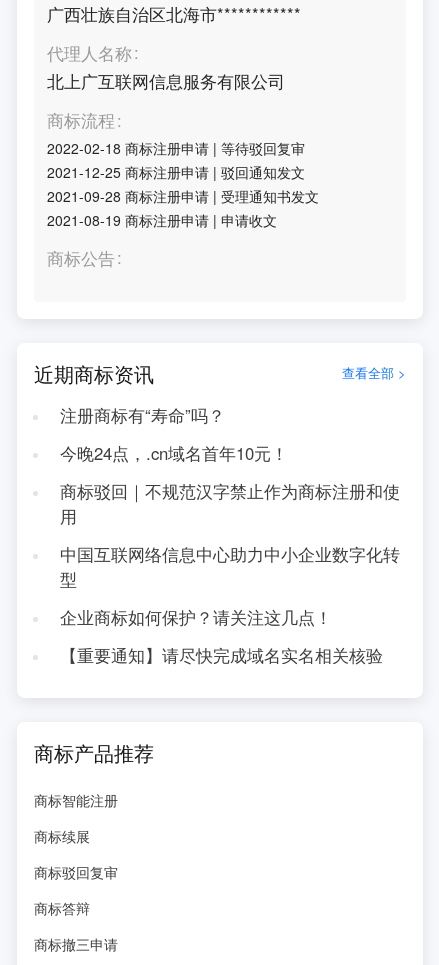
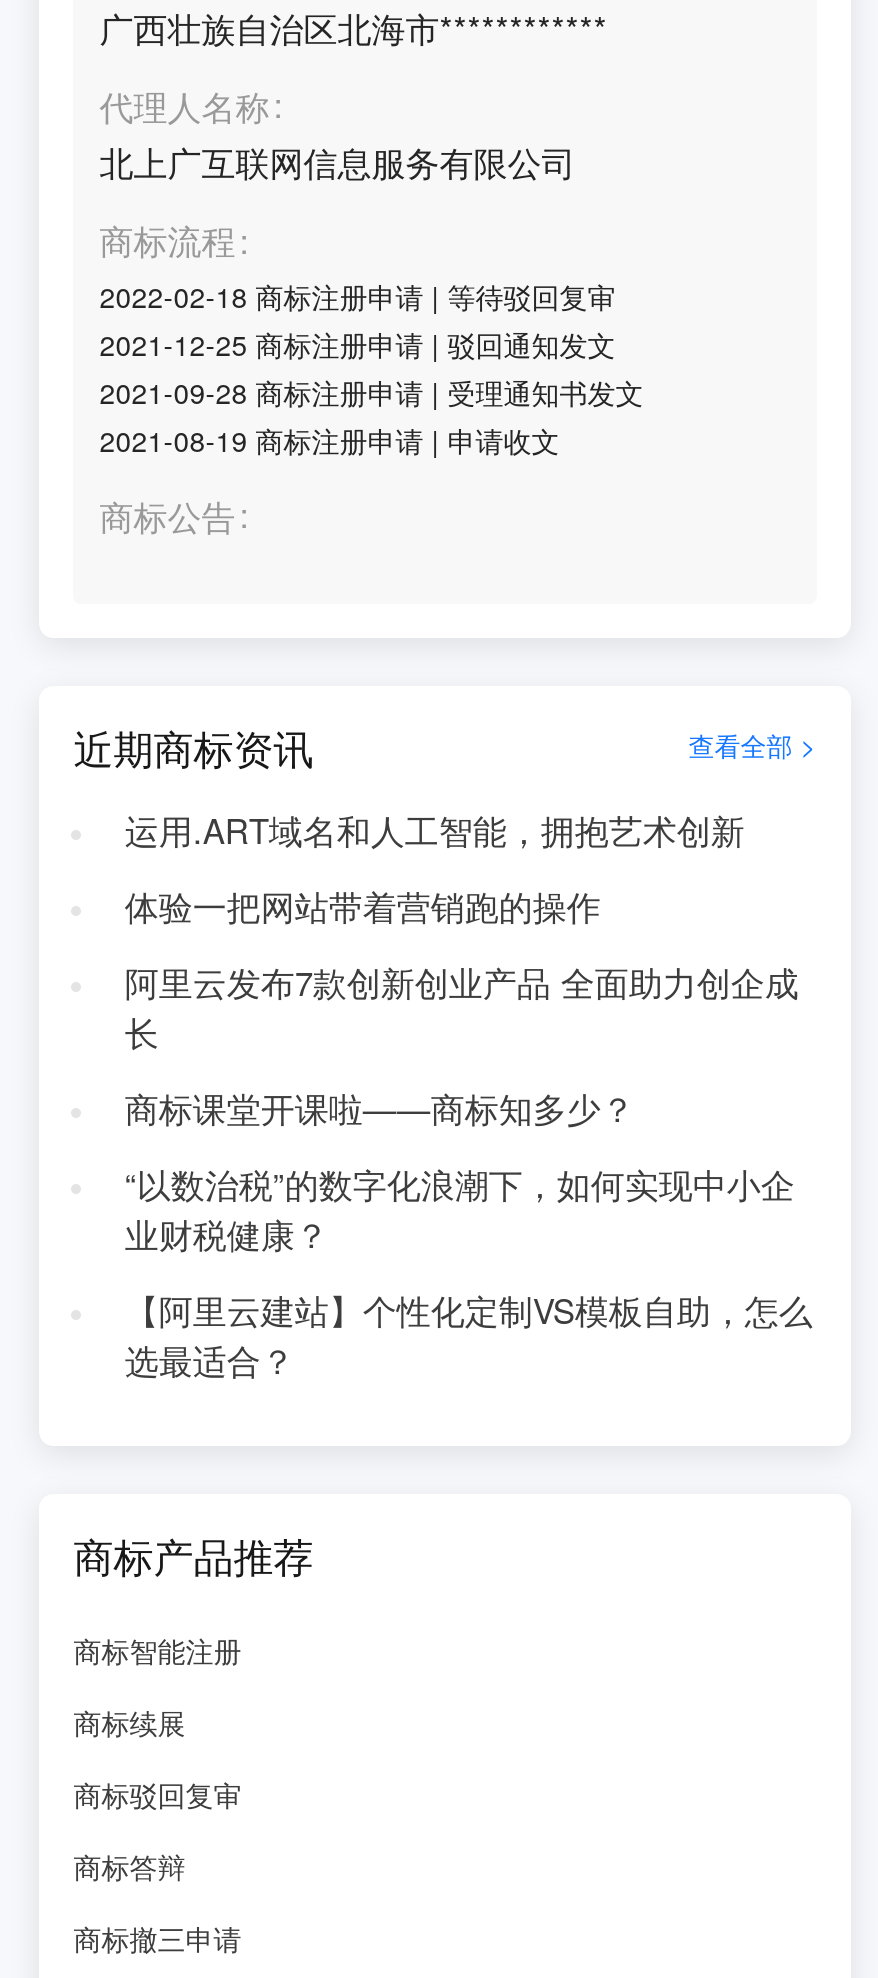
- 注册商标有“寿命”吗？
+ 运用.ART域名和人工智能，拥抱艺术创新

- 今晚24点，.cn域名首年10元！
+ 体验一把网站带着营销跑的操作

- 商标驳回｜不规范汉字禁止作为商标注册和使
- 用
+ 阿里云发布7款创新创业产品 全面助力创企成
+ 长

- 中国互联网络信息中心助力中小企业数字化转
- 型
+ 商标课堂开课啦——商标知多少？

- 企业商标如何保护？请关注这几点！
+ “以数治税”的数字化浪潮下，如何实现中小企
+ 业财税健康？

- 【重要通知】请尽快完成域名实名相关核验
+ 【阿里云建站】个性化定制VS模板自助，怎么
+ 选最适合？
